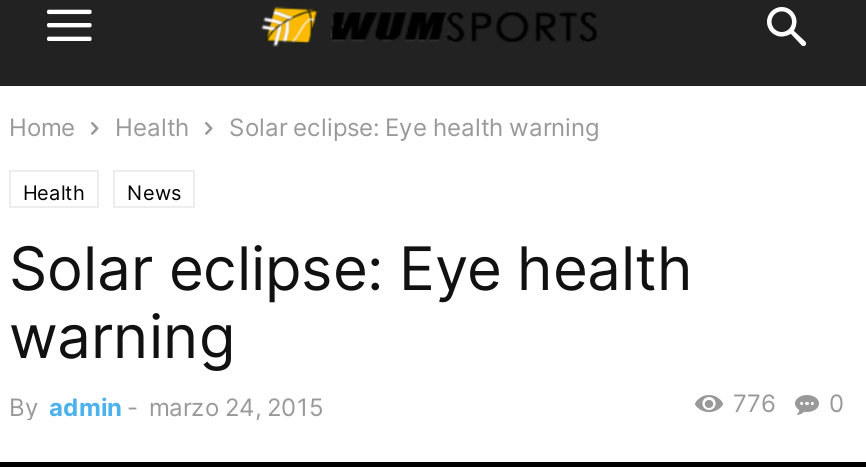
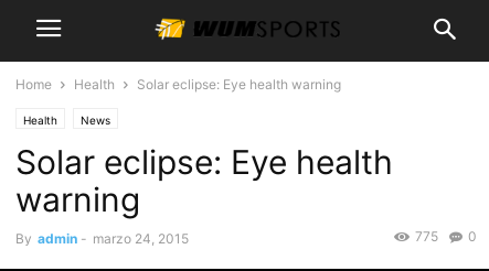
- 776 0
+ 775 0
